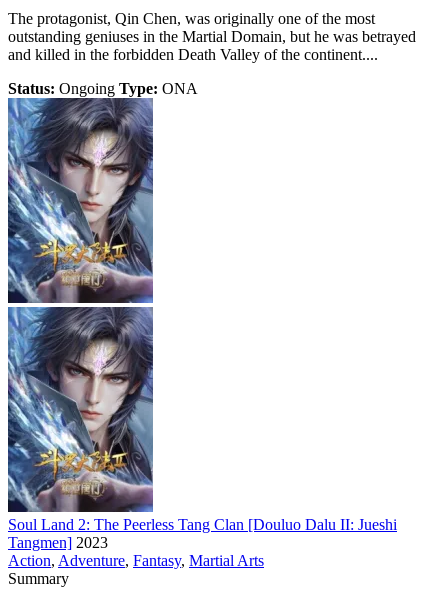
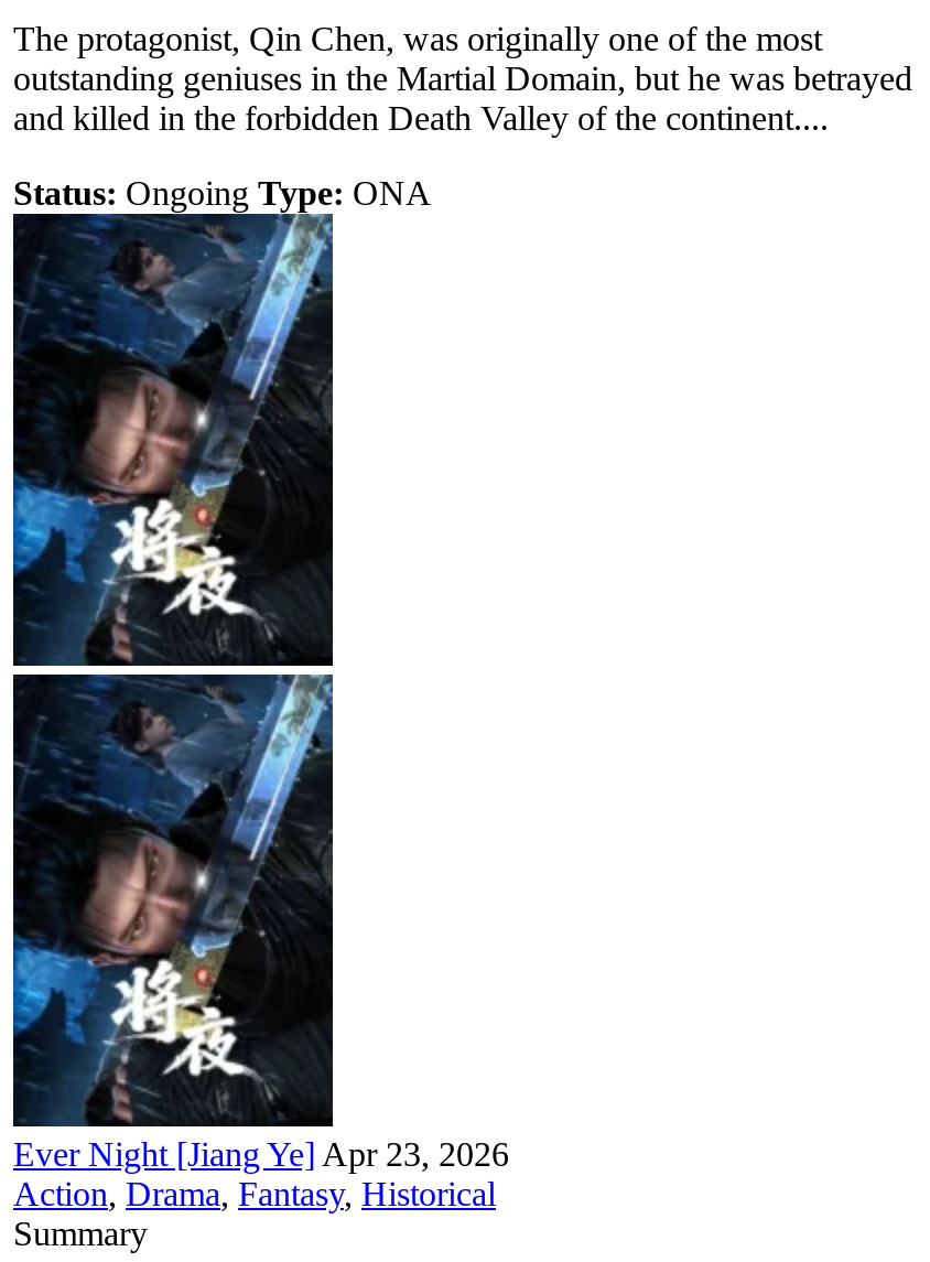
- [image]
- Soul Land 2: The Peerless Tang Clan [Douluo Dalu II: Jueshi
- Tangmen] 2023
- Action, Adventure, Fantasy, Martial Arts
+ [image]
+ Ever Night [Jiang Ye] Apr 23, 2026
+ Action, Drama, Fantasy,Historical
